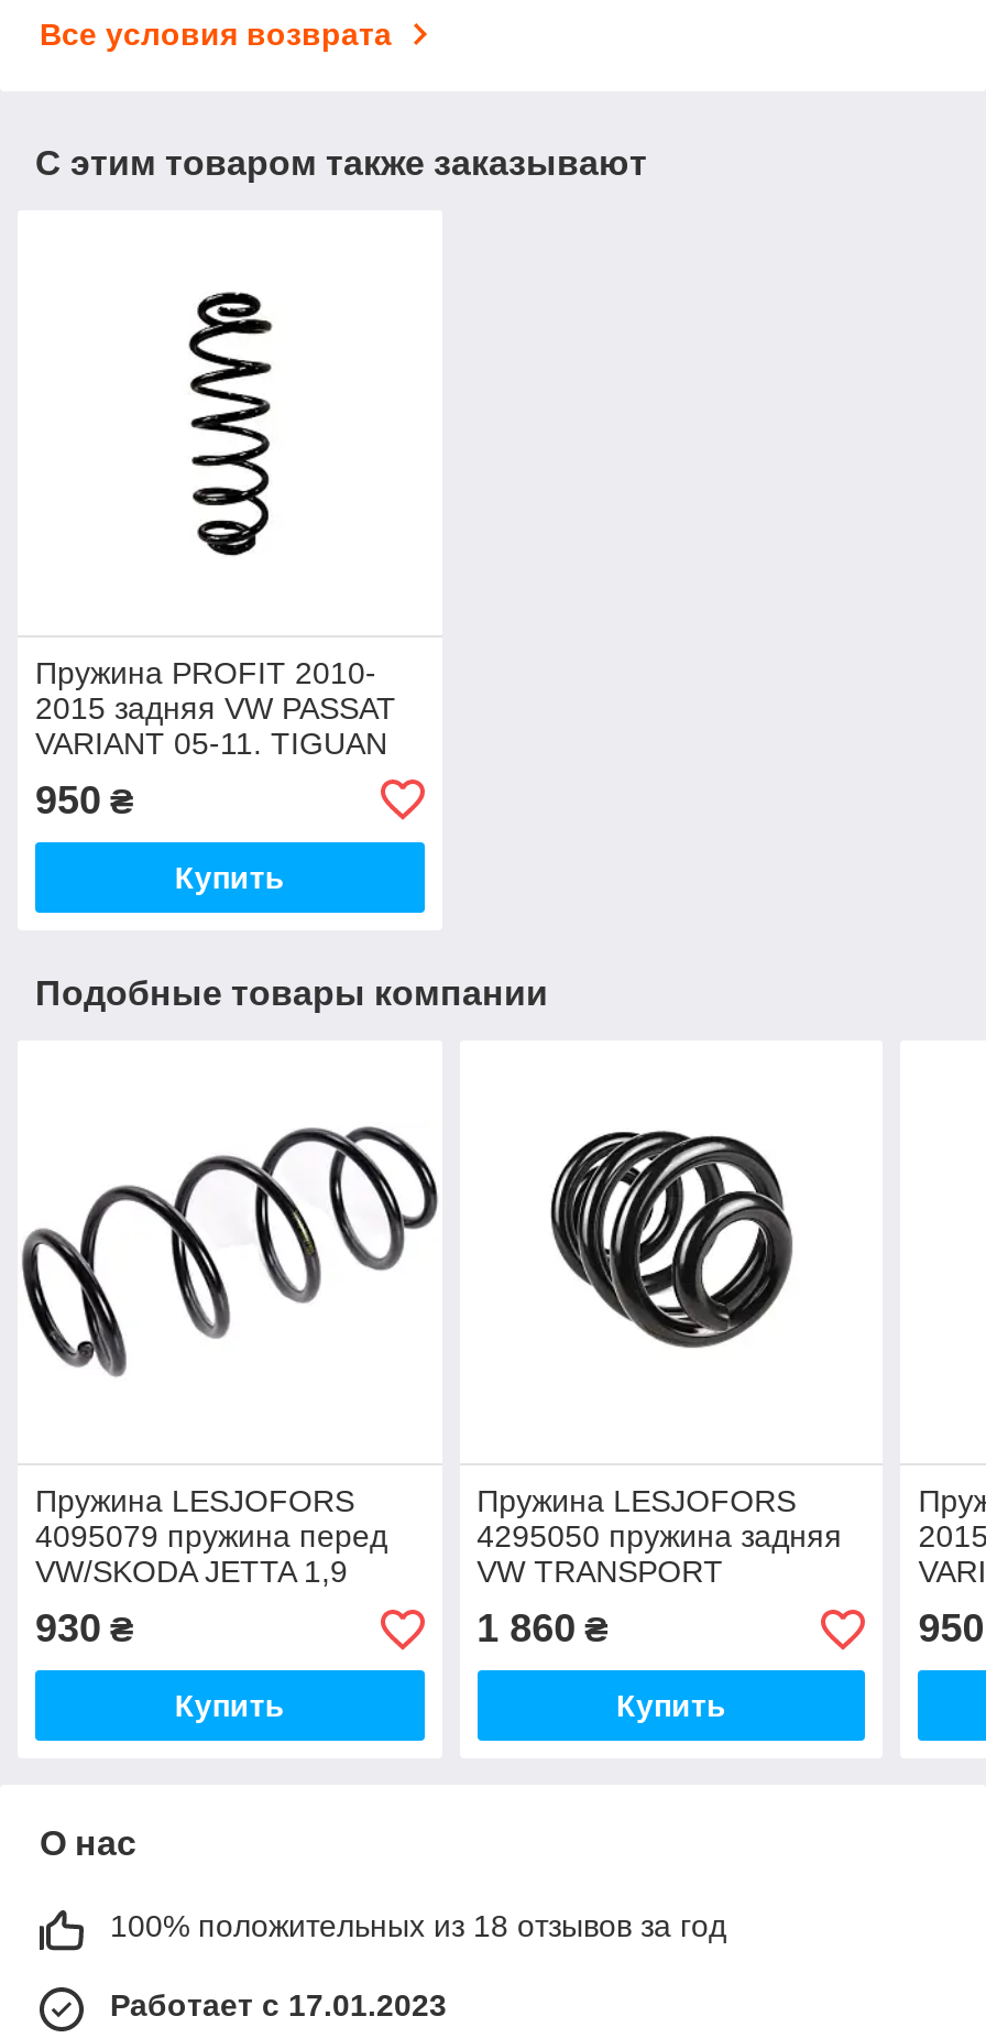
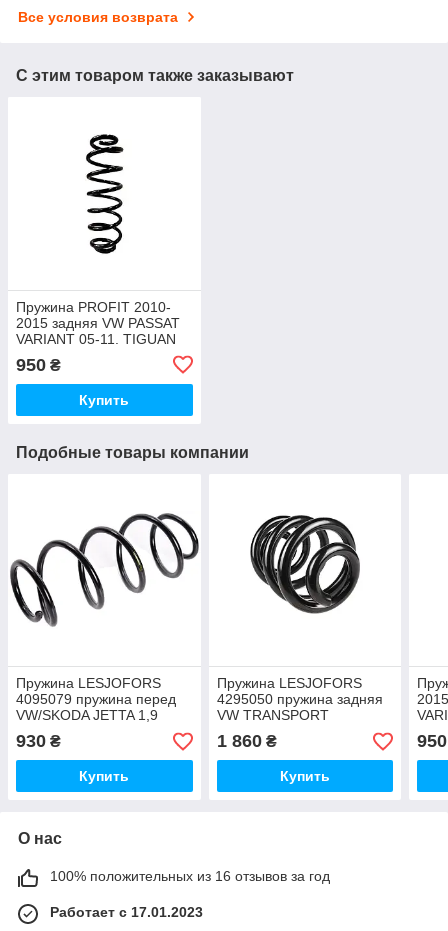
- 100% положительных из 18 отзывов за год
+ 100% положительных из 16 отзывов за год
